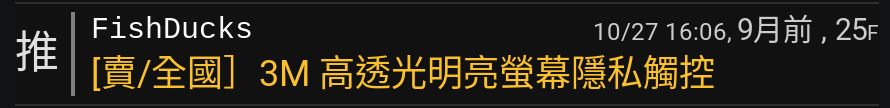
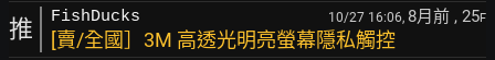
- 10/27 16:06, 9月前, 25F
+ 10/27 16:06, 8月前, 25F
